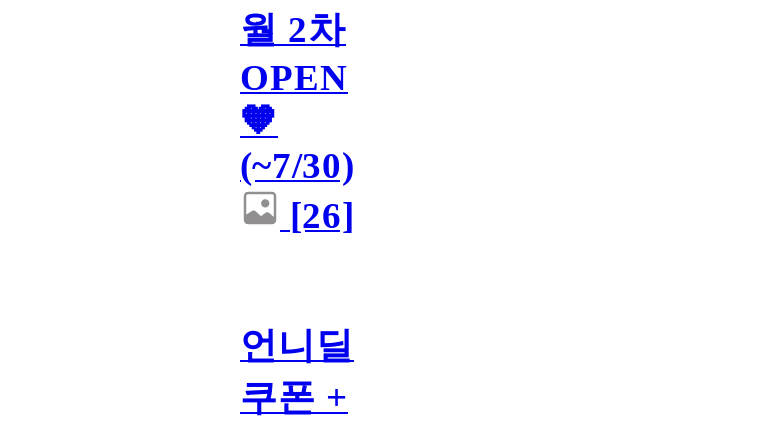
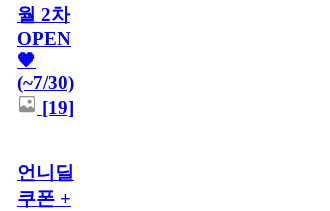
- [26]
+ [19]
